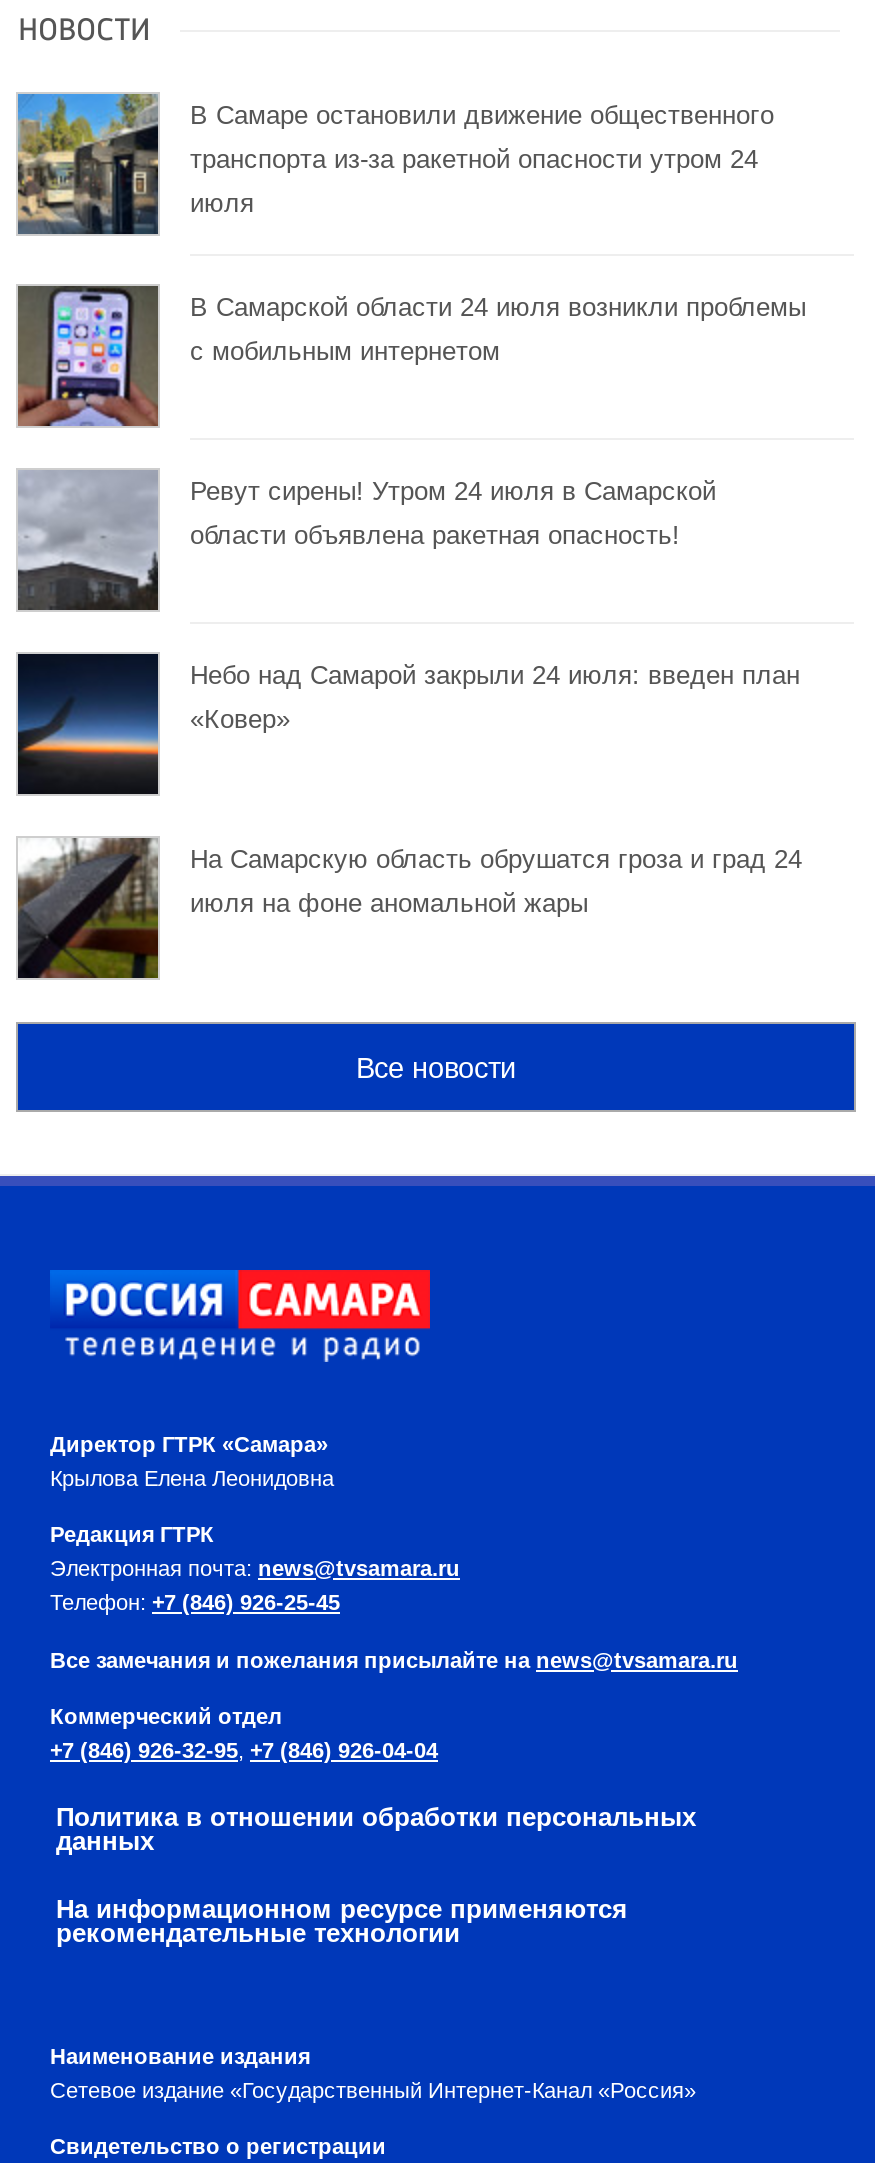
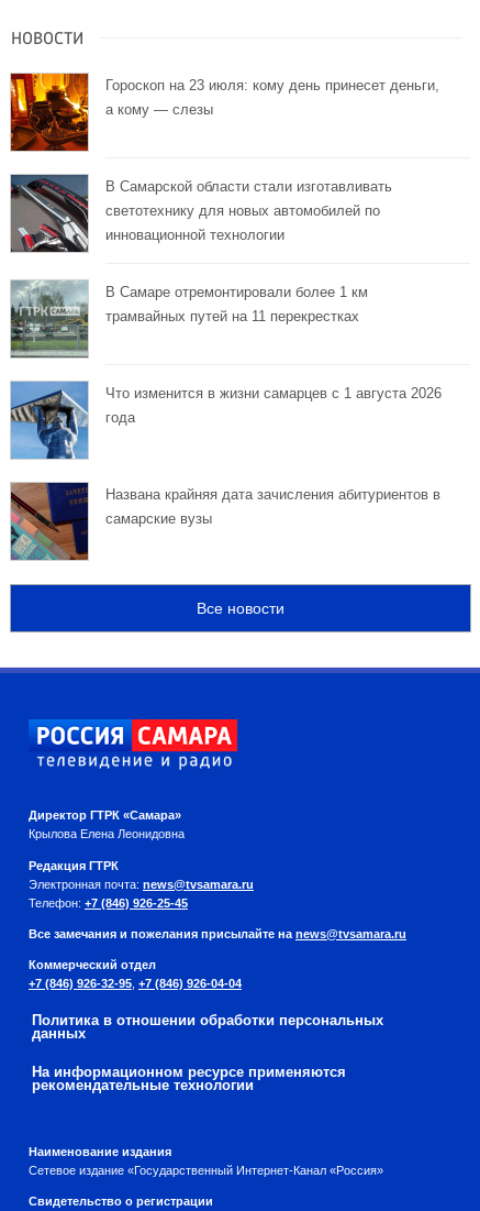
- [image]
- В Самаре остановили движение общественного
+ [image]
+ Гороскоп на 23 июля: кому день принесет деньги,

- транспорта из-за ракетной опасности утром 24
+ а кому — слезы

- июля
+ В Самарской области стали изготавливать

- [image]
- В Самарской области 24 июля возникли проблемы
+ [image]
+ светотехнику для новых автомобилей по

- с мобильным интернетом
+ инновационной технологии

- [image]
- Ревут сирены! Утром 24 июля в Самарской
+ [image]
+ В Самаре отремонтировали более 1 км

- области объявлена ракетная опасность!
+ трамвайных путей на 11 перекрестках

- [image]
- Небо над Самарой закрыли 24 июля: введен план
+ [image]
+ Что изменится в жизни самарцев с 1 августа 2026

- «Ковер»
+ года

- [image]
- На Самарскую область обрушатся гроза и град 24
+ [image]
+ Названа крайняя дата зачисления абитуриентов в

- июля на фоне аномальной жары
+ самарские вузы
